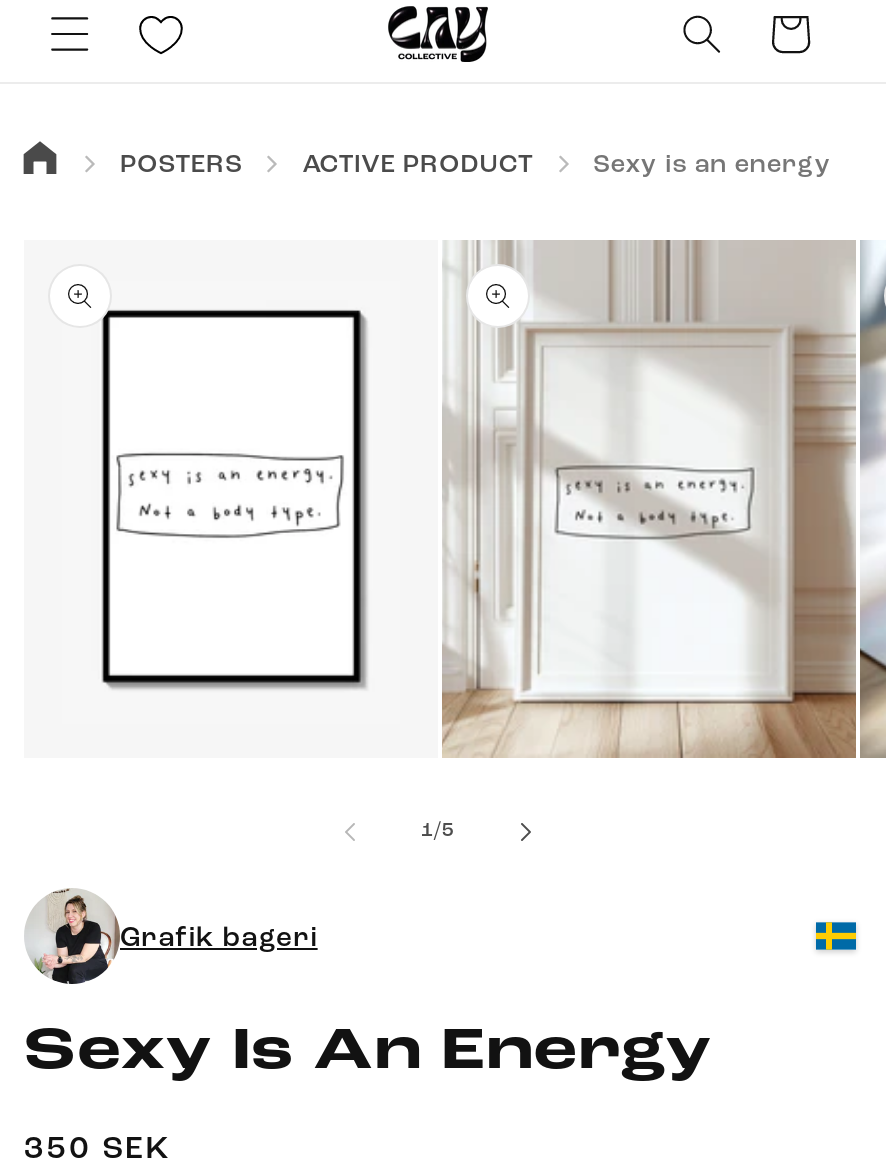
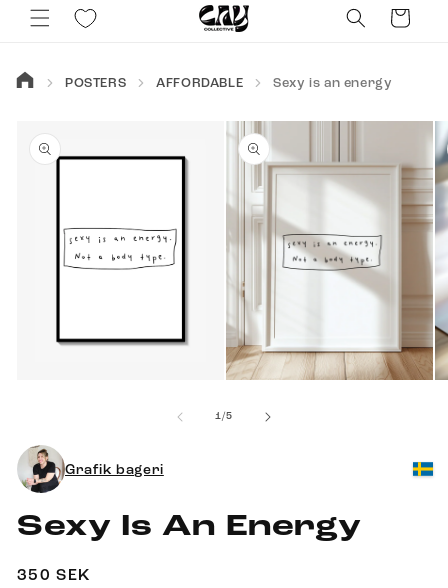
- ACTIVE PRODUCT
+ AFFORDABLE
